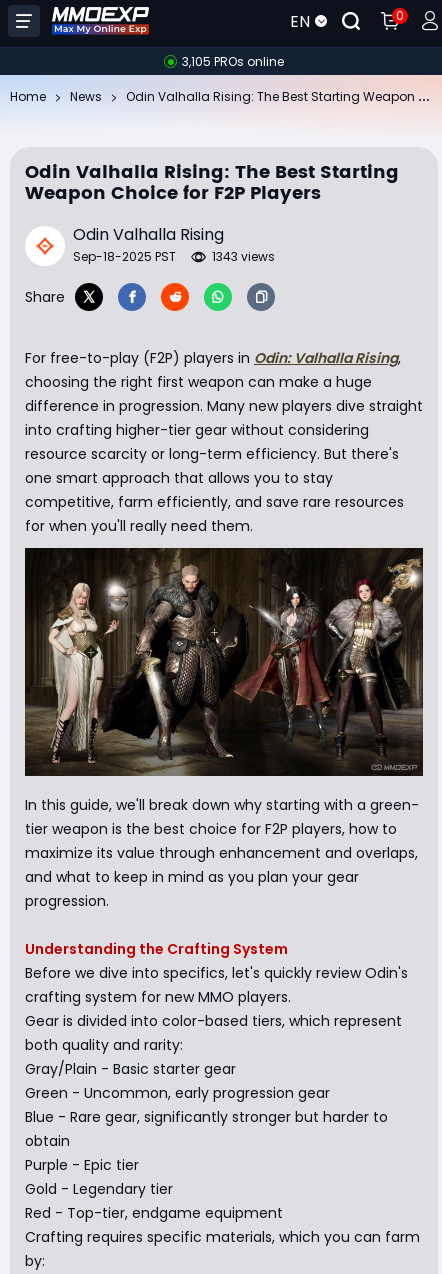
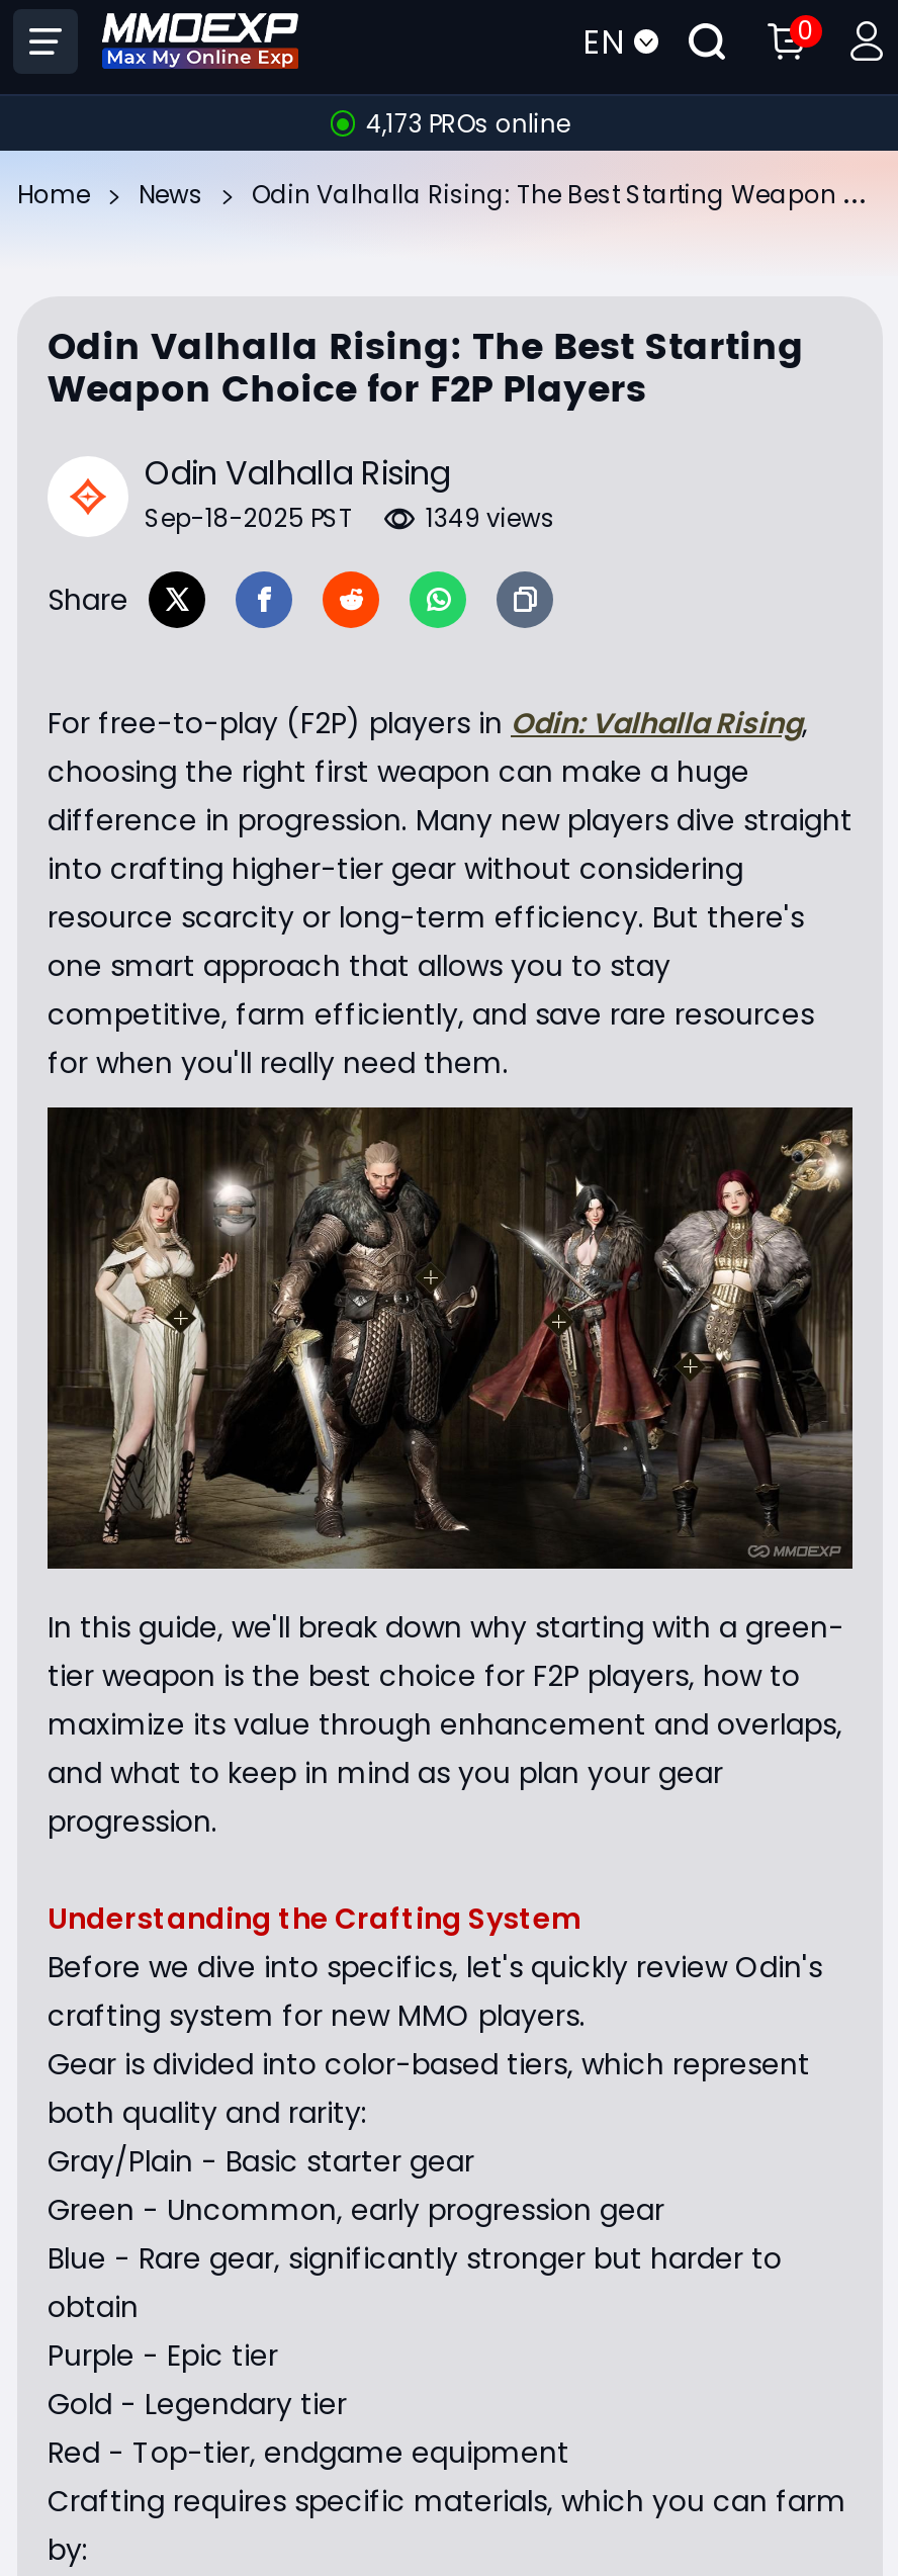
- 3,105 PROs online
+ 4,173 PROs online

- 1343 views
+ 1349 views
